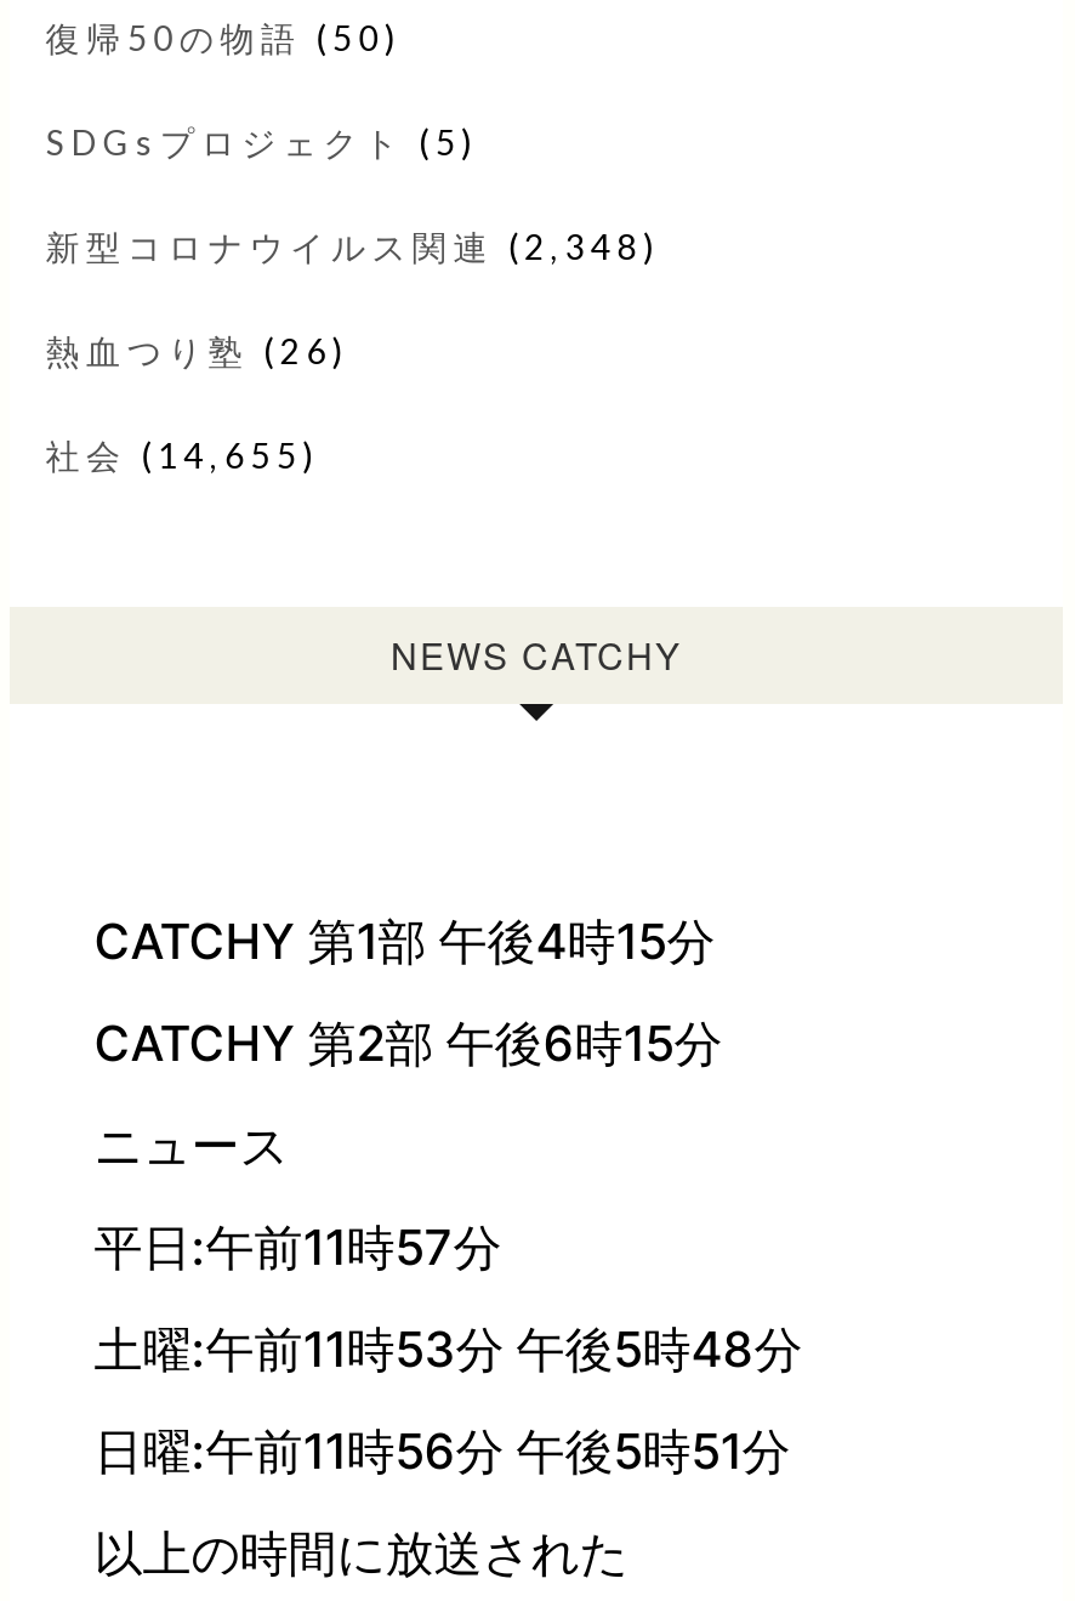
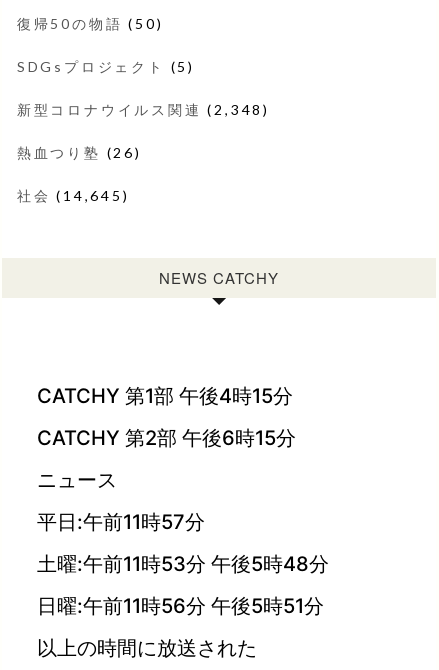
- 社会(14,655)
+ 社会(14,645)
